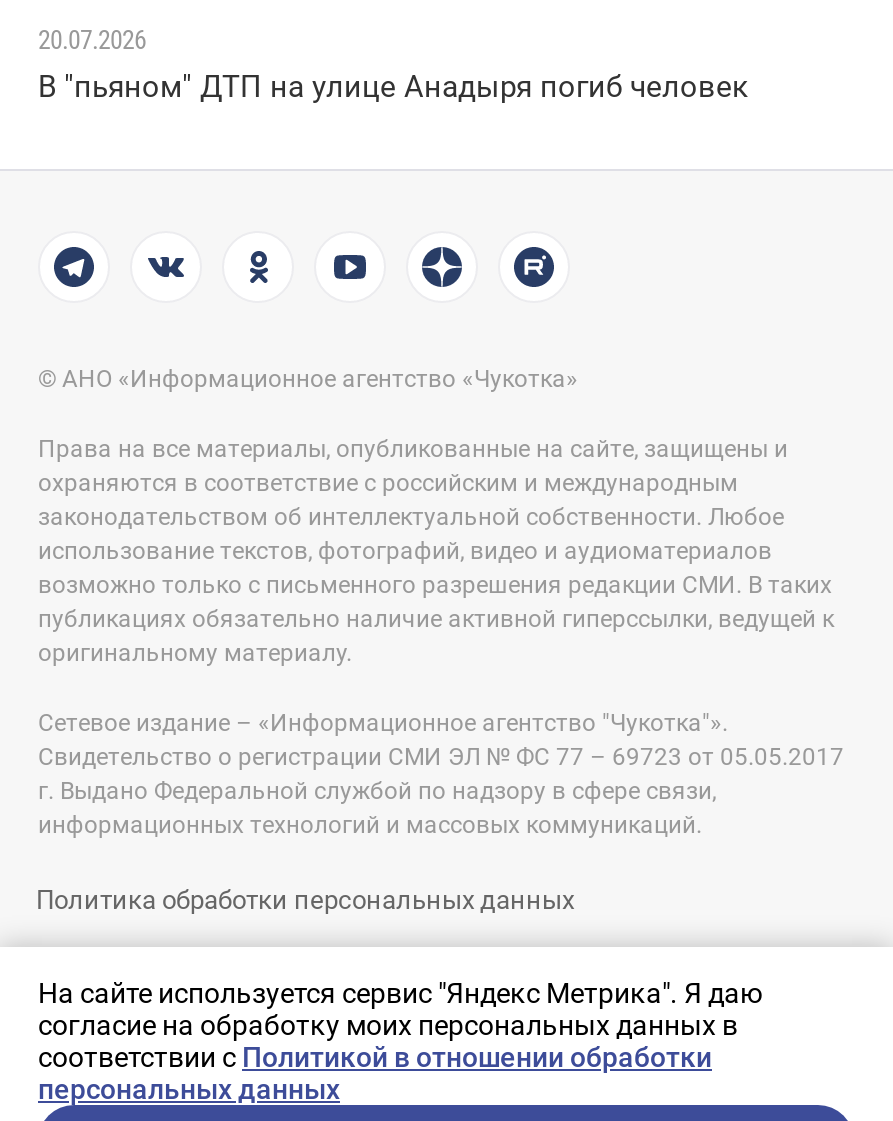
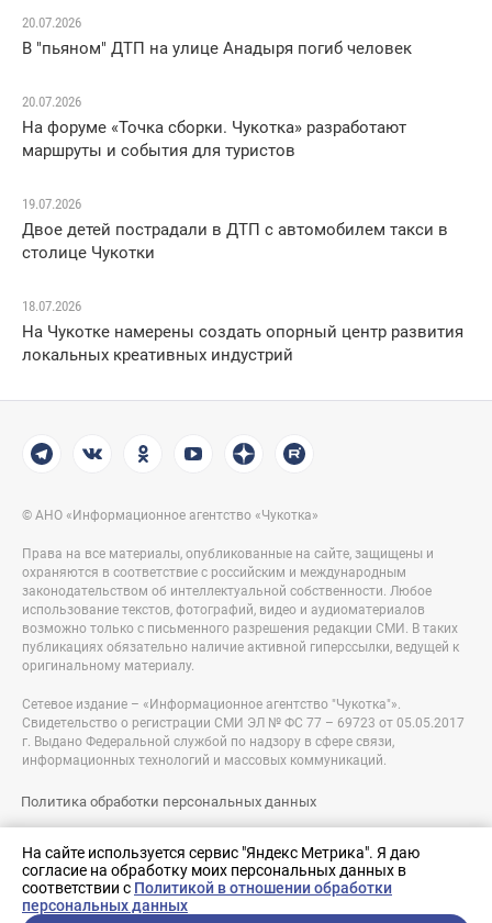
+ 20.07.2026
+ На форуме «Точка сборки. Чукотка» разработают
+ маршруты и события для туристов
+ 19.07.2026
+ Двое детей пострадали в ДТП с автомобилем такси в
+ столице Чукотки
+ 18.07.2026
+ На Чукотке намерены создать опорный центр развития
+ локальных креативных индустрий
